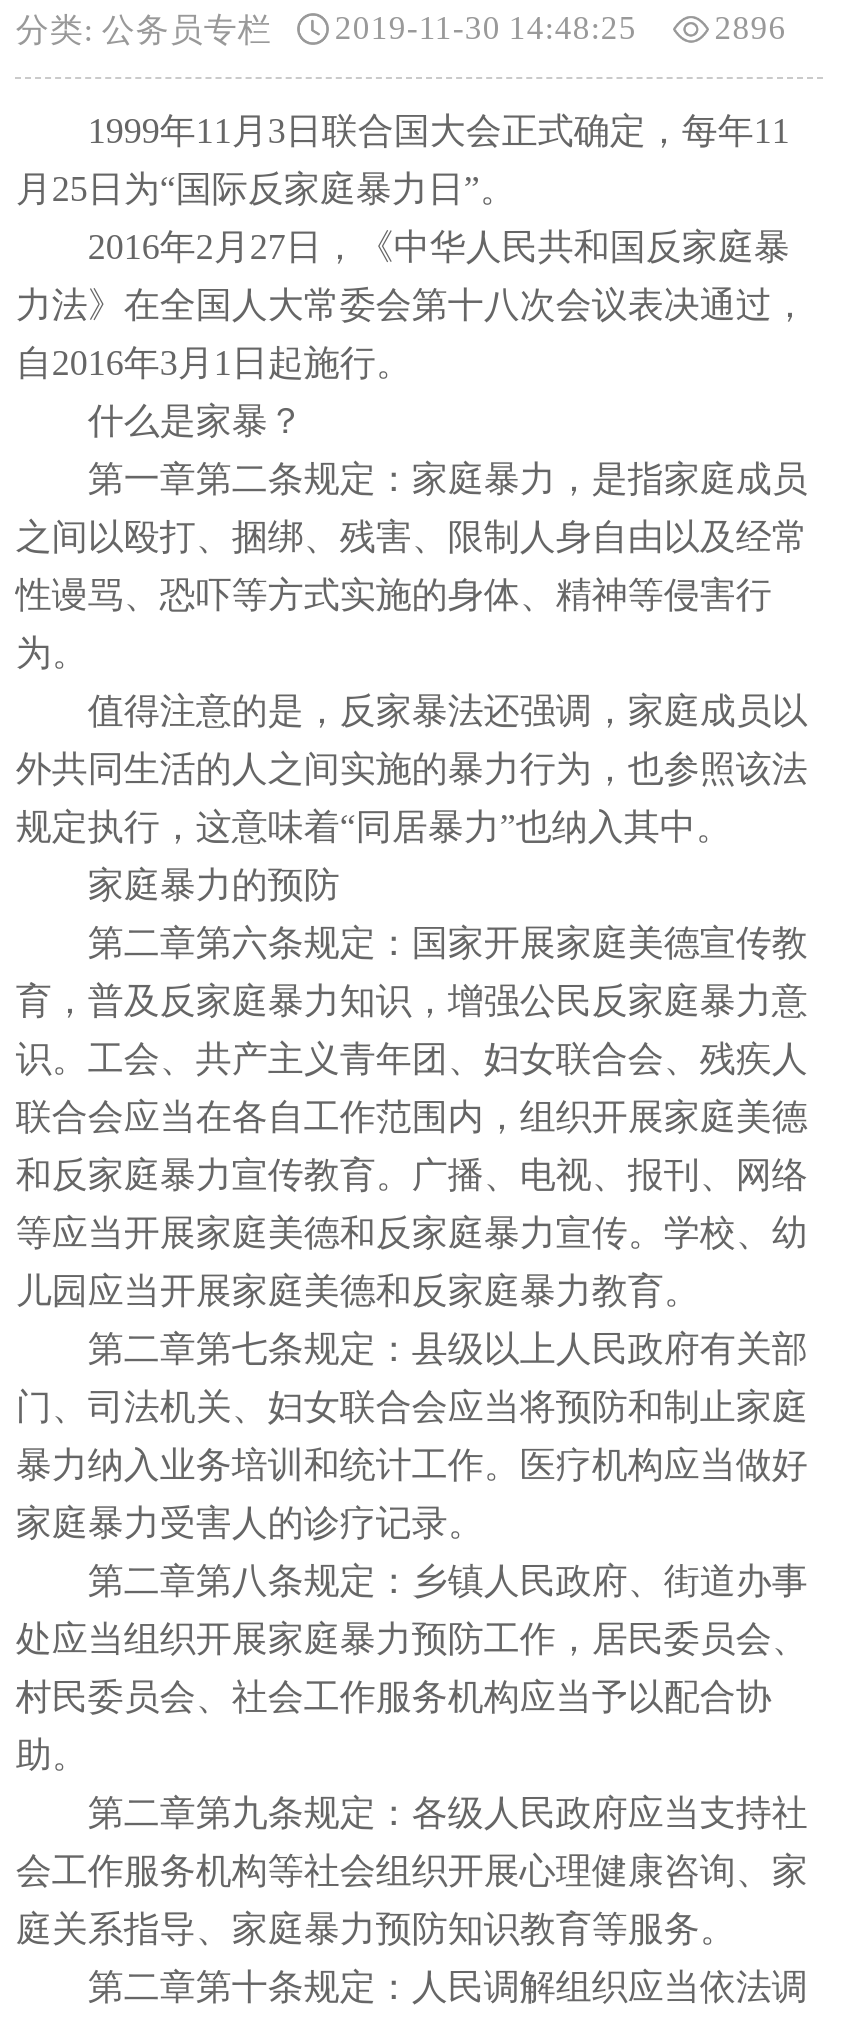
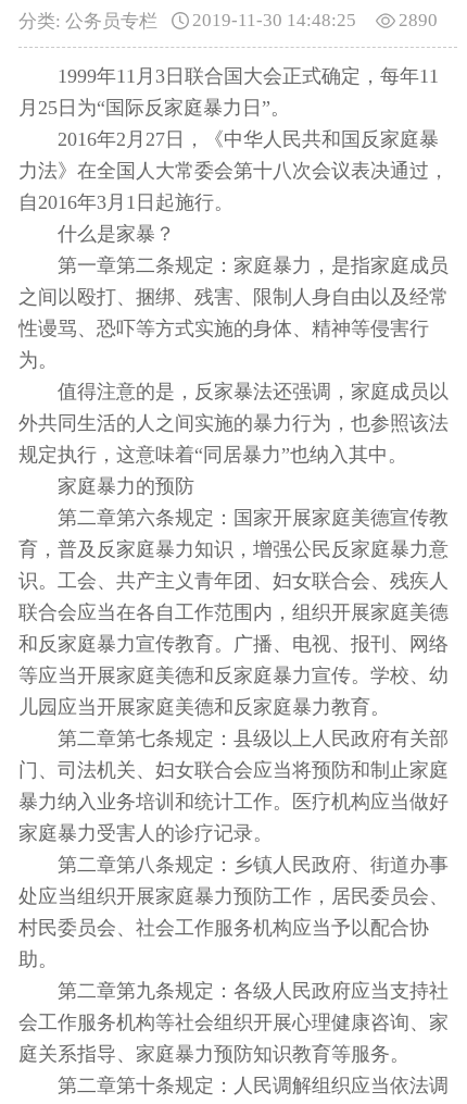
- 2896
+ 2890
